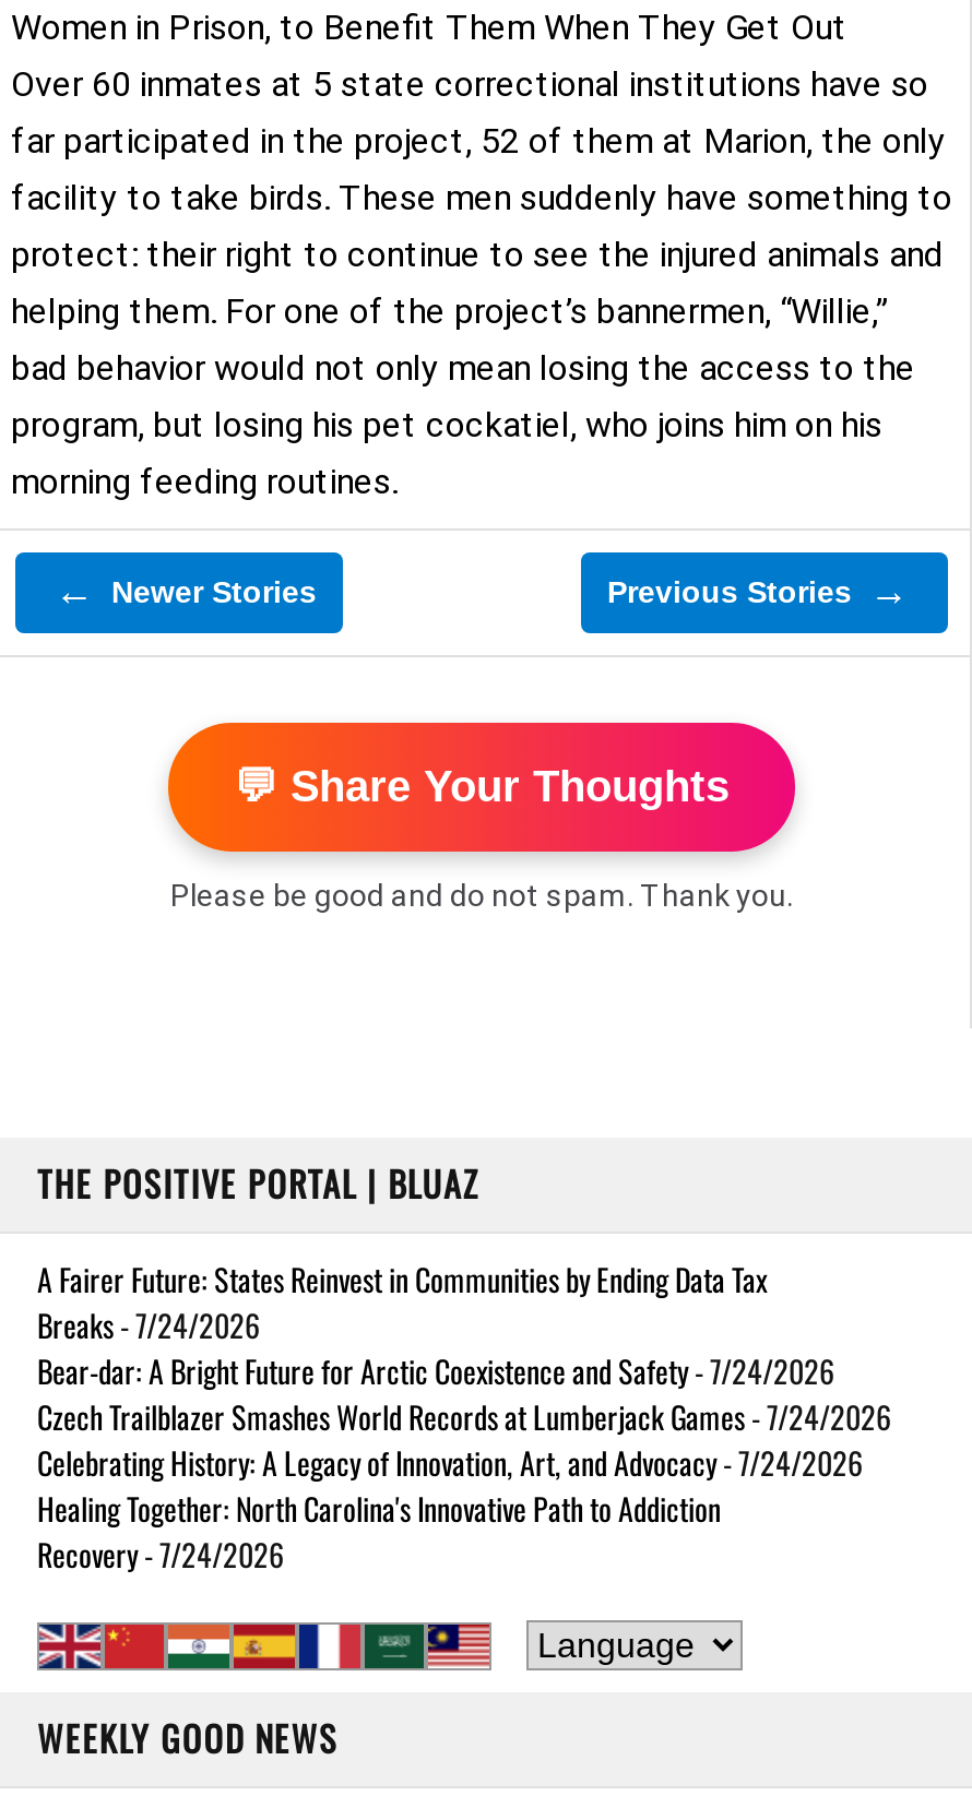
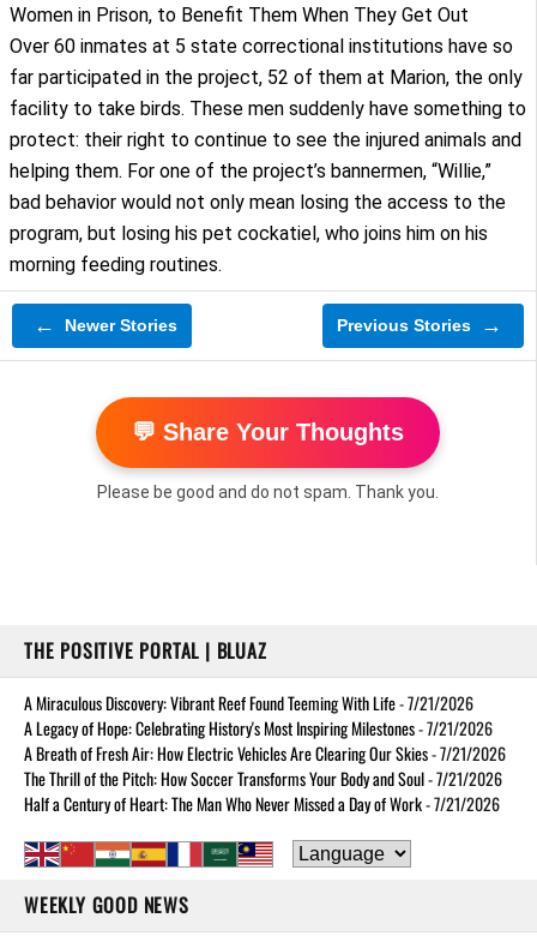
- A Fairer Future: States Reinvest in Communities by Ending Data Tax
- Breaks- 7/24/2026
- Bear-dar: A Bright Future for Arctic Coexistence and Safety- 7/24/2026
- Czech Trailblazer Smashes World Records at Lumberjack Games- 7/24/2026
- Celebrating History: A Legacy of Innovation, Art, and Advocacy- 7/24/2026
- Healing Together: North Carolina's Innovative Path to Addiction
- Recovery- 7/24/2026
+ A Miraculous Discovery: Vibrant Reef Found Teeming With Life - 7/21/2026
+ A Legacy of Hope: Celebrating History's Most Inspiring Milestones - 7/21/2026
+ A Breath of Fresh Air: How Electric Vehicles Are Clearing Our Skies - 7/21/2026
+ The Thrill of the Pitch: How Soccer Transforms Your Body and Soul - 7/21/2026
+ Half a Century of Heart: The Man Who Never Missed a Day of Work - 7/21/2026
